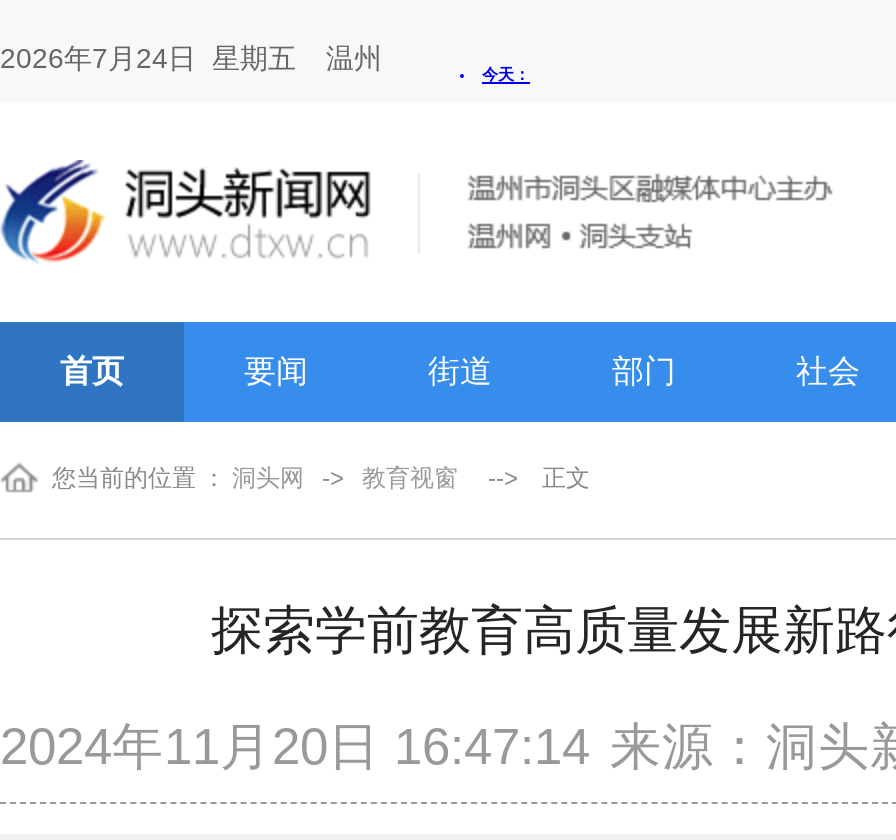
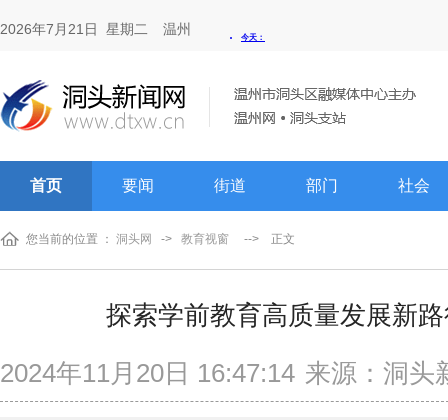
- 2026年7月24日 星期五
+ 2026年7月21日 星期二
